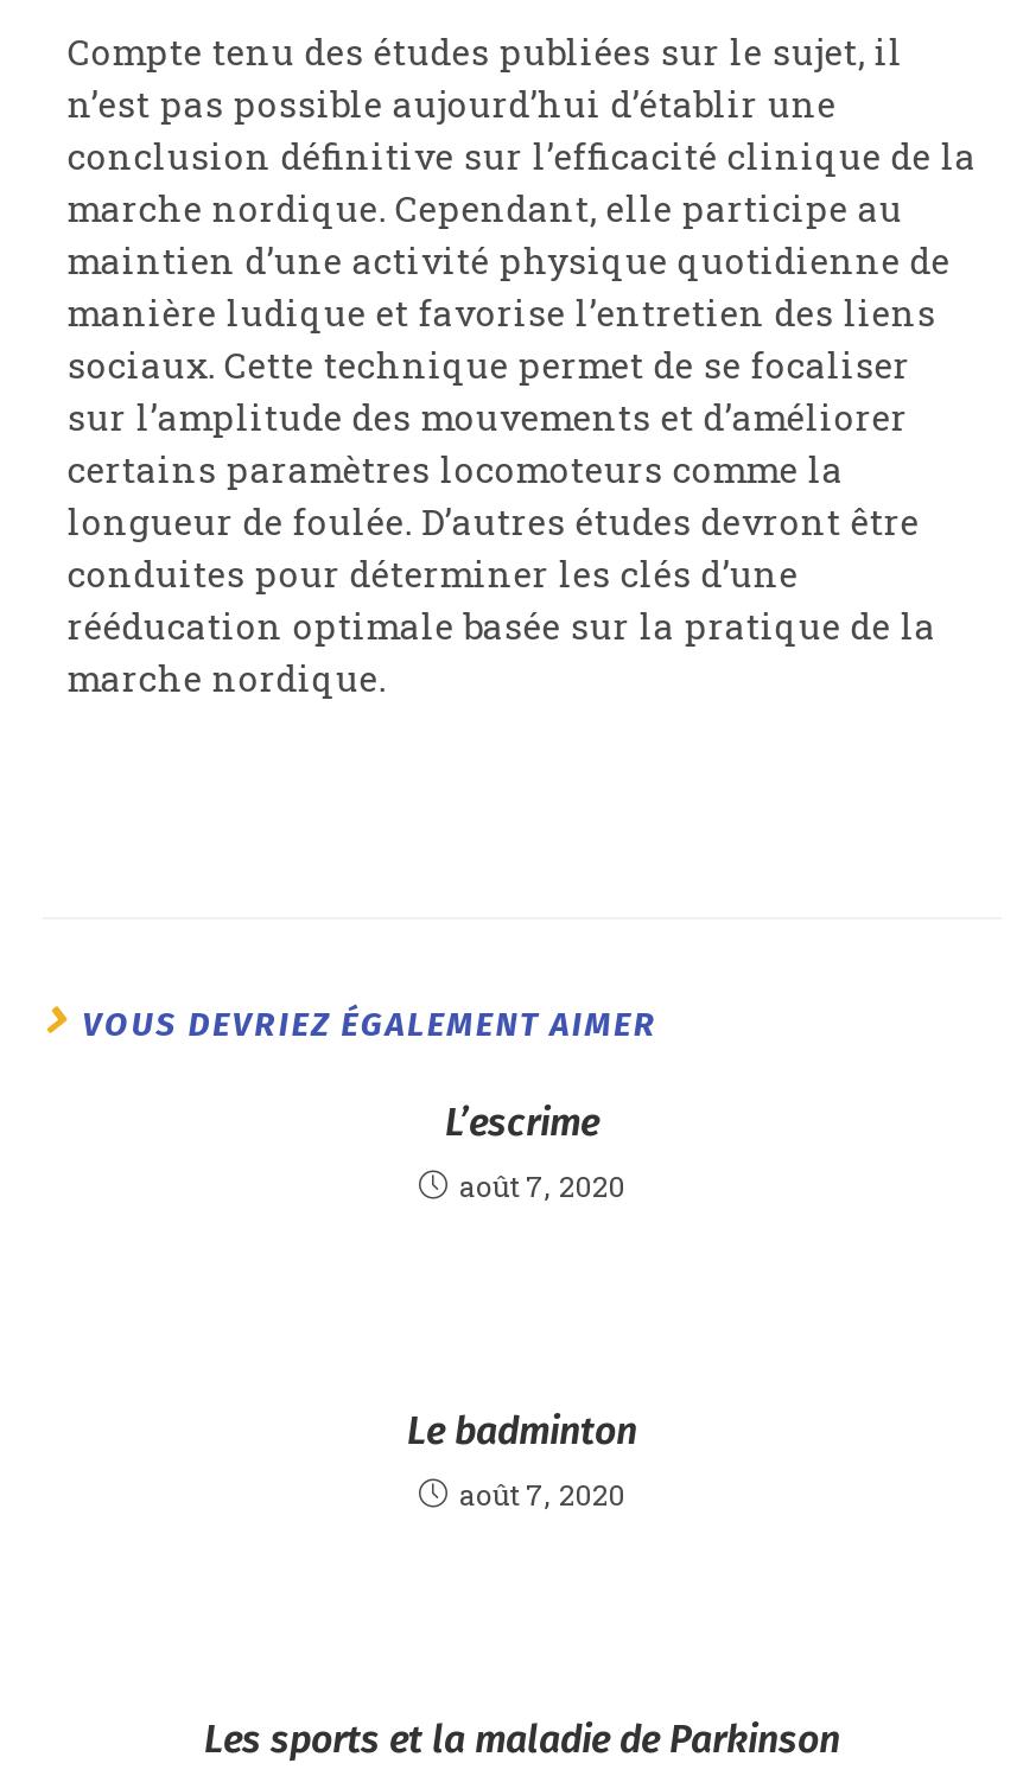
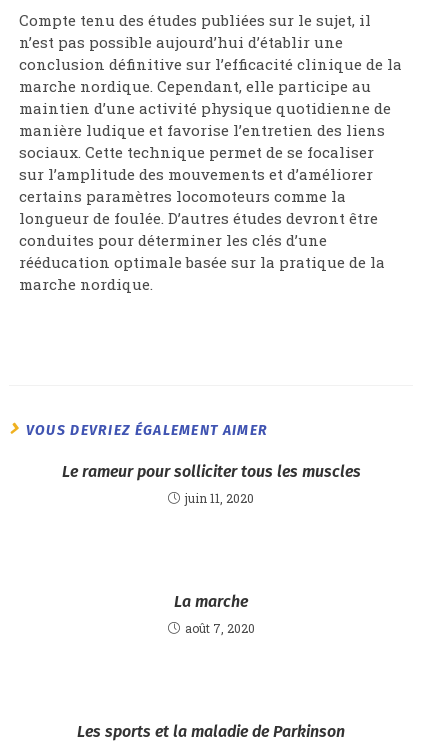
- L’escrime
+ Le rameur pour solliciter tous les muscles

- août 7, 2020
+ juin 11, 2020

- Le badminton
+ La marche
